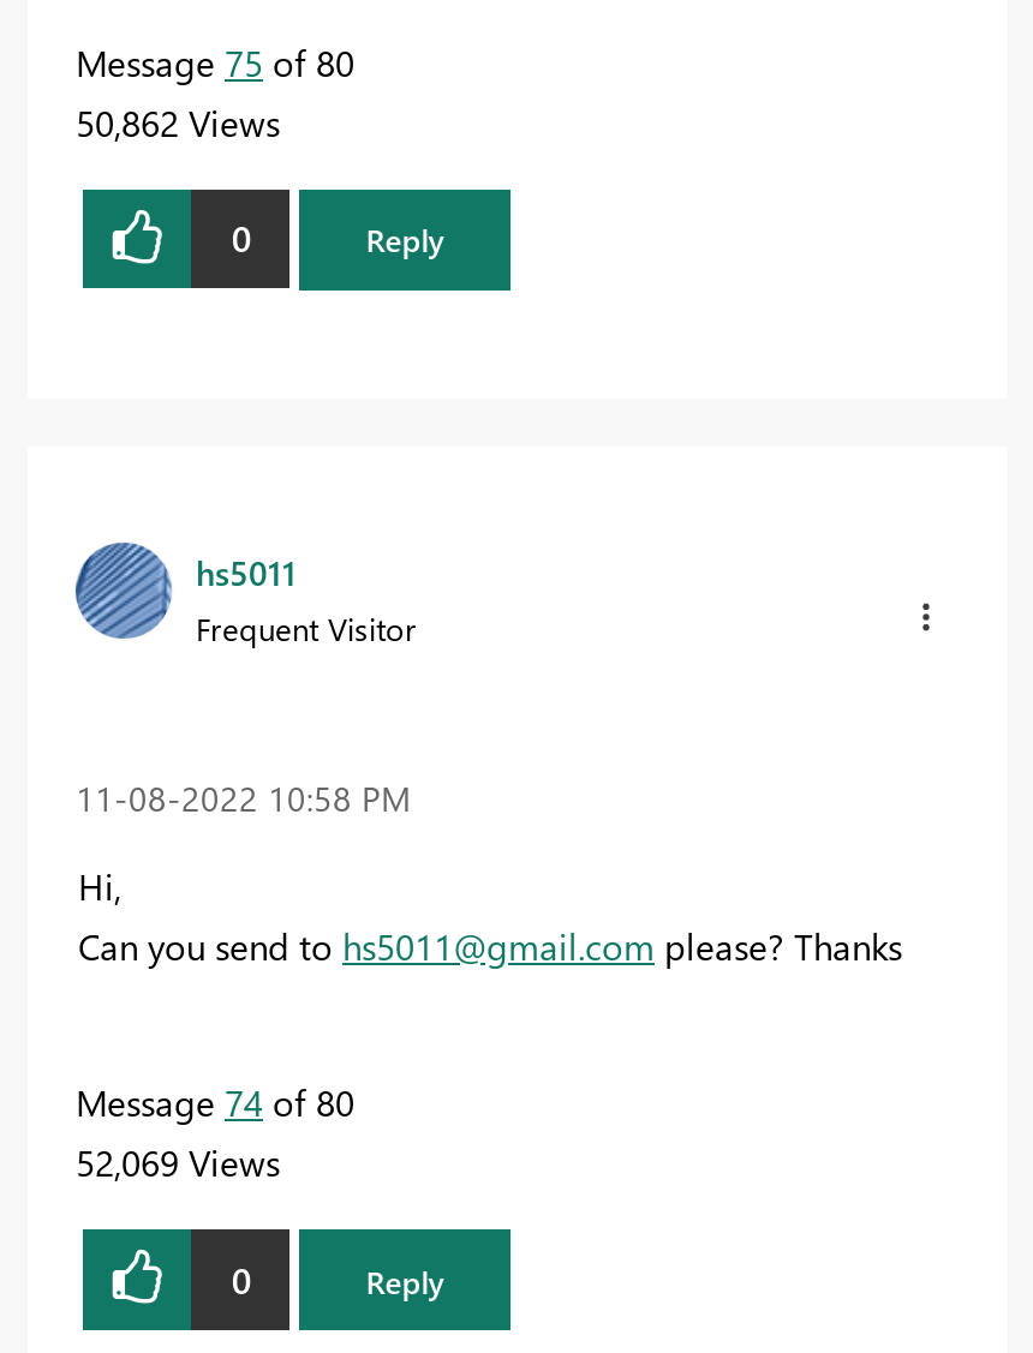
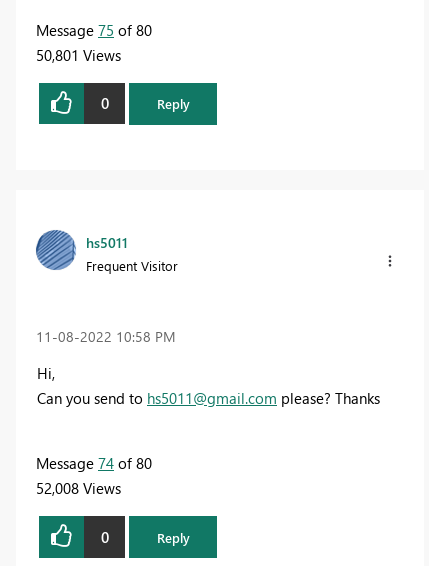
- 50,862 Views
+ 50,801 Views

- 52,069 Views
+ 52,008 Views
